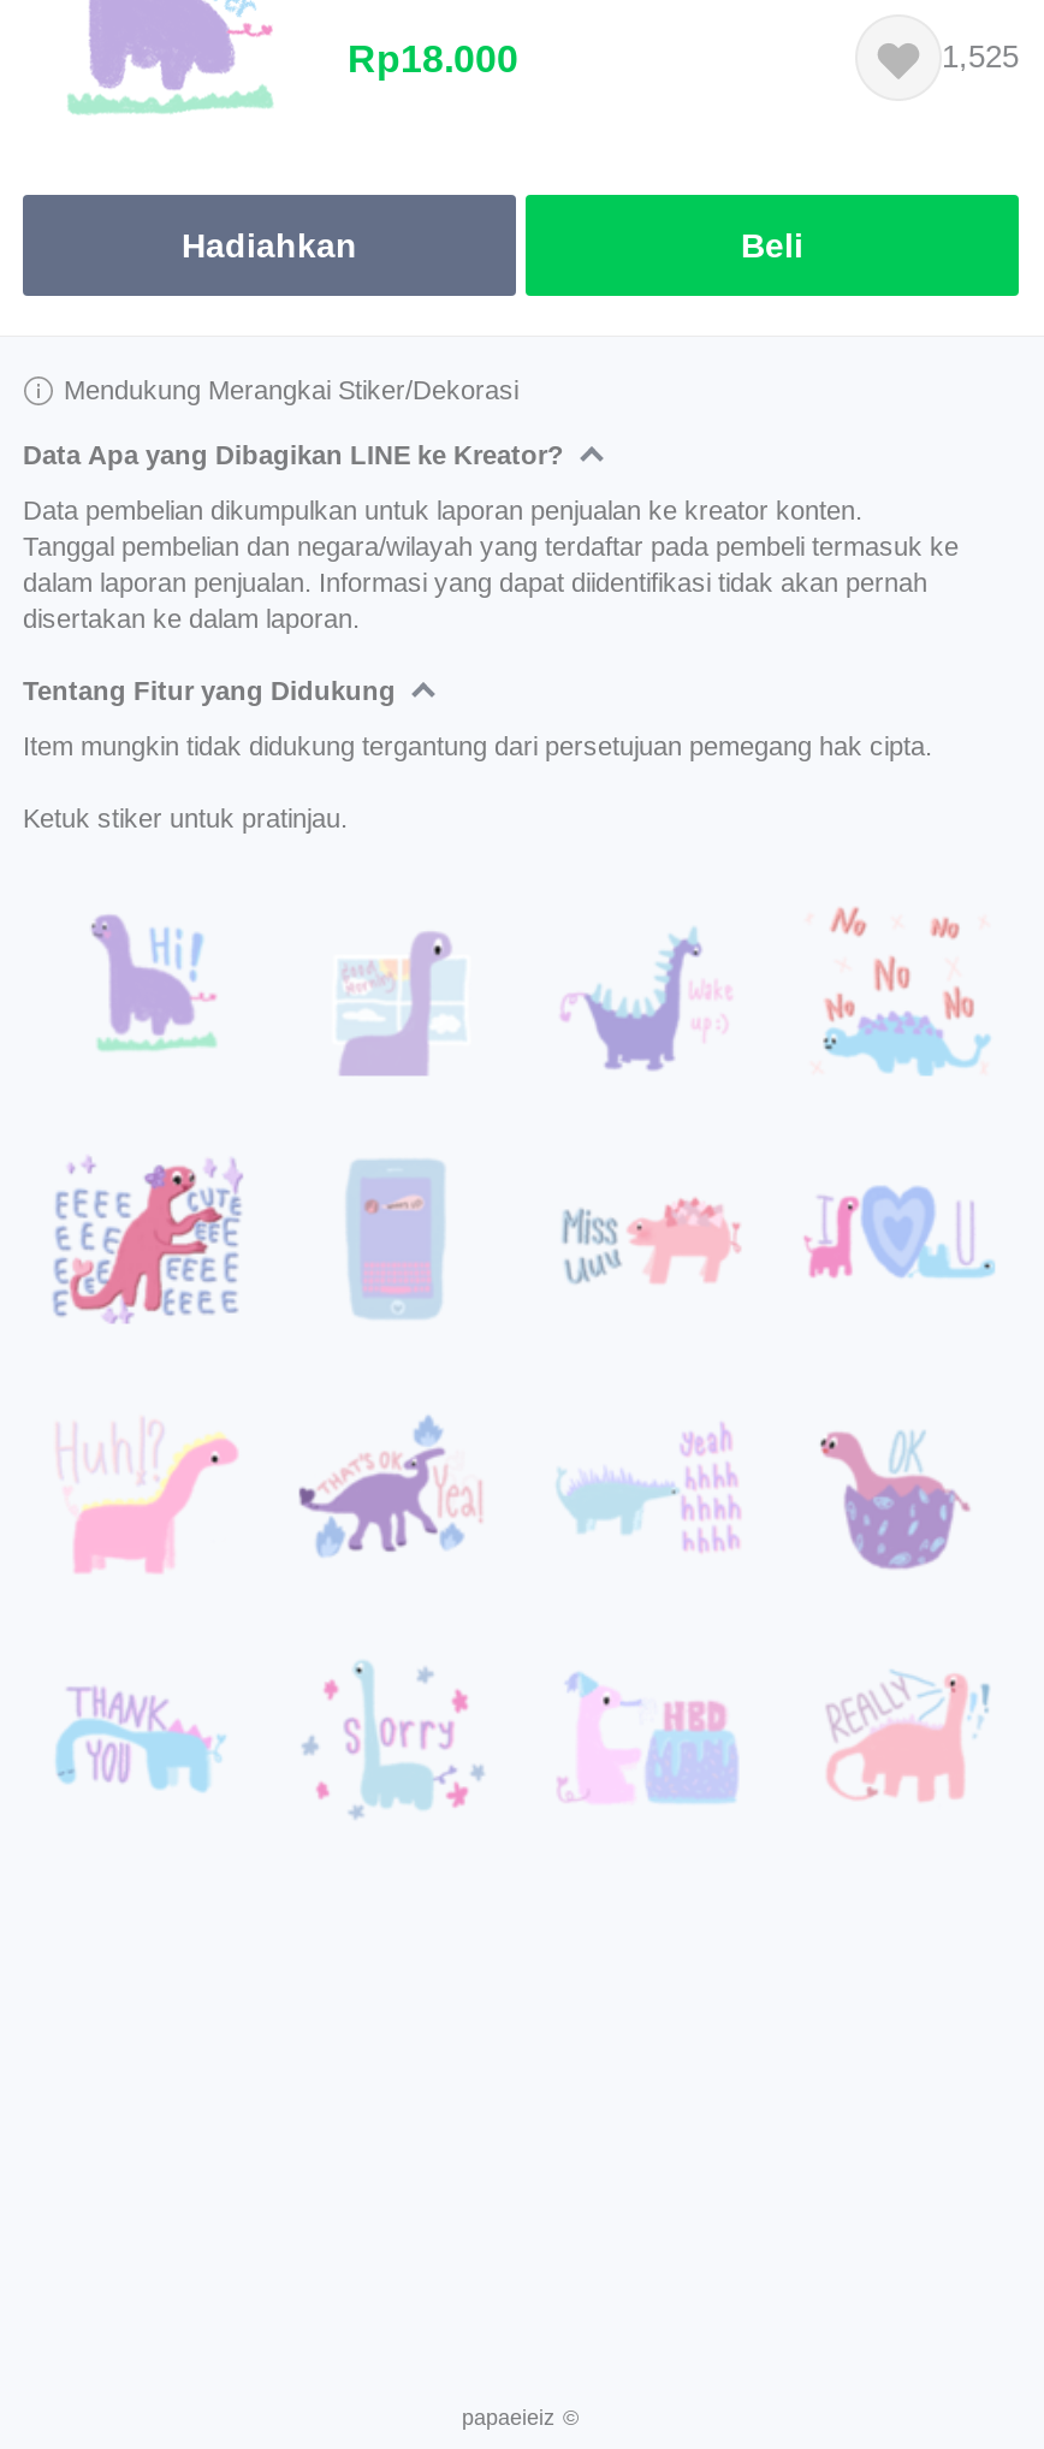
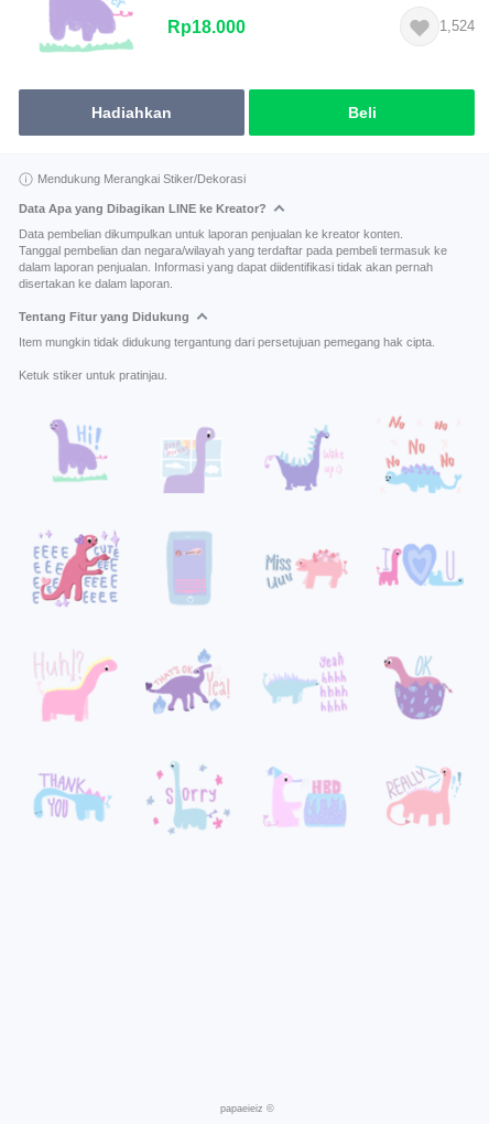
- 1,525
+ 1,524
